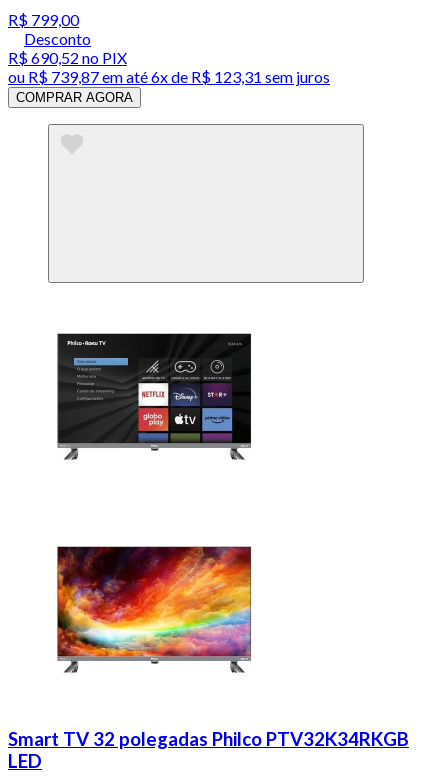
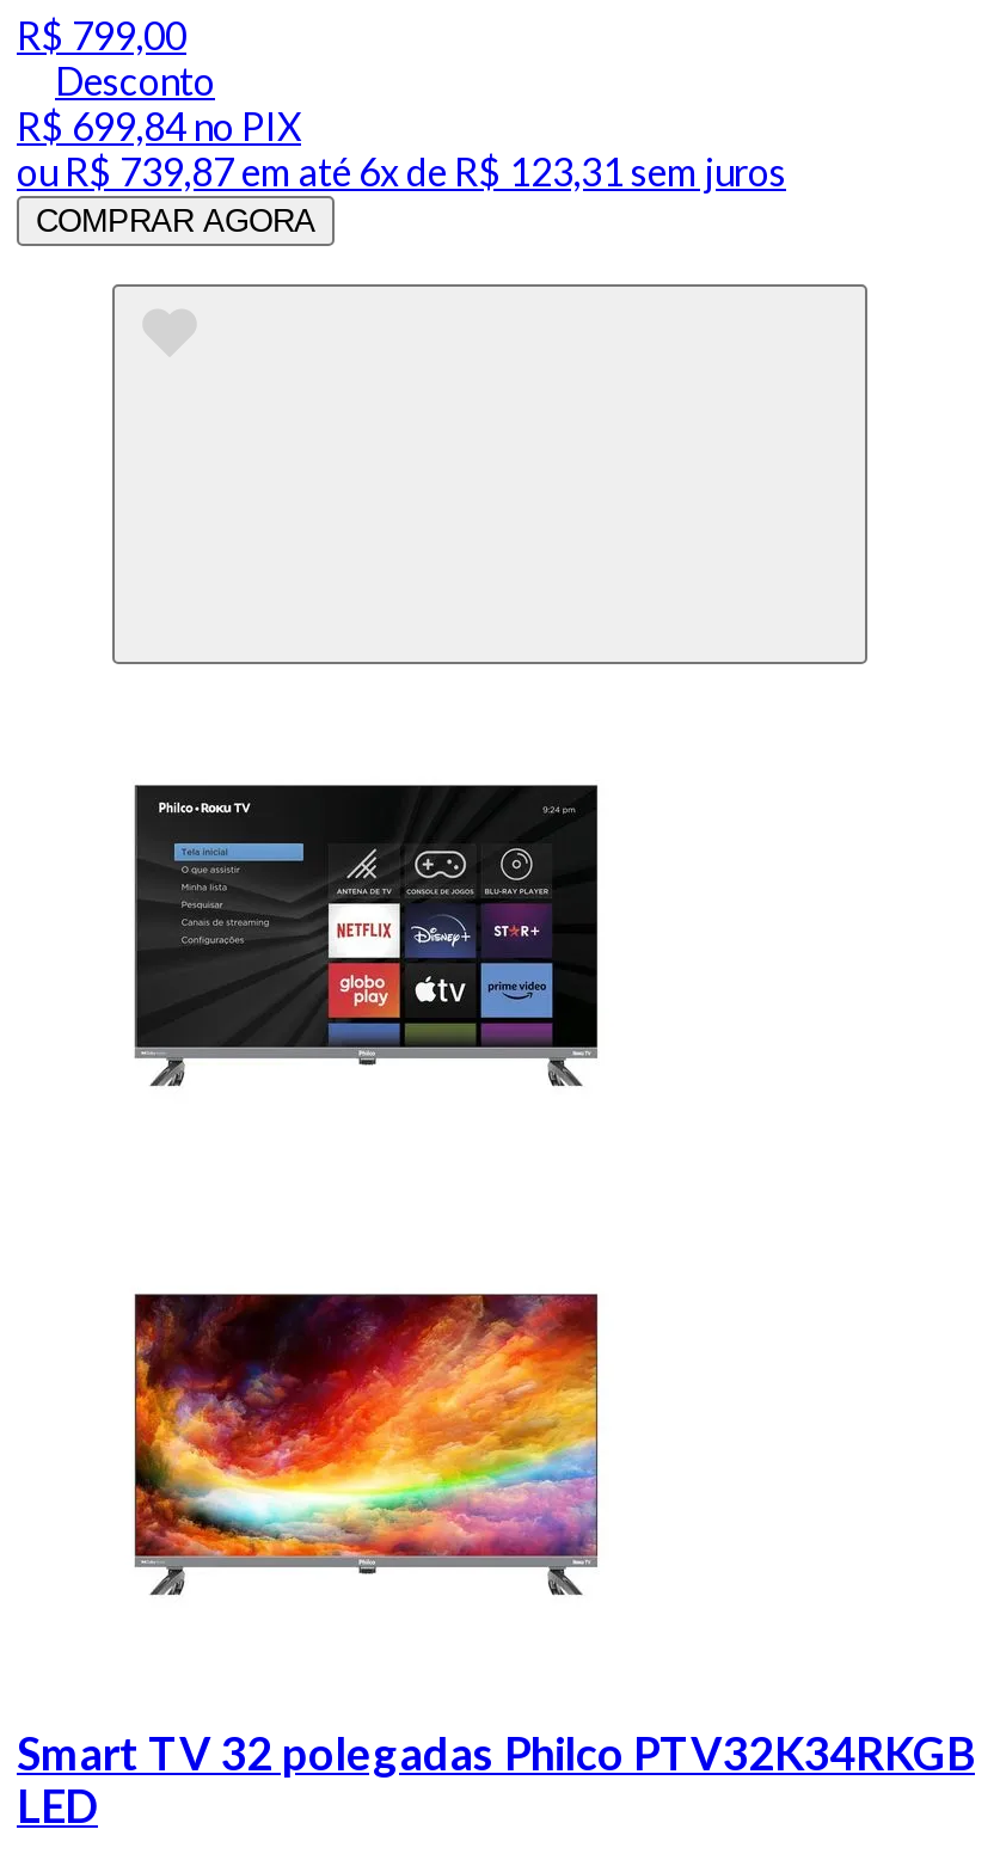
- R$ 690,52 no PIX
+ R$ 699,84 no PIX
